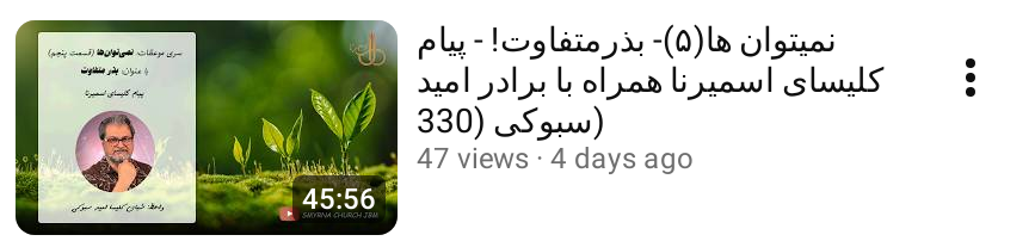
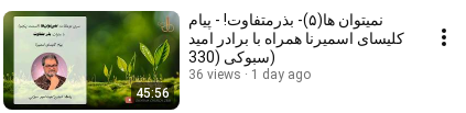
- 47 views
+ 36 views

- 4 days ago
+ 1 day ago
